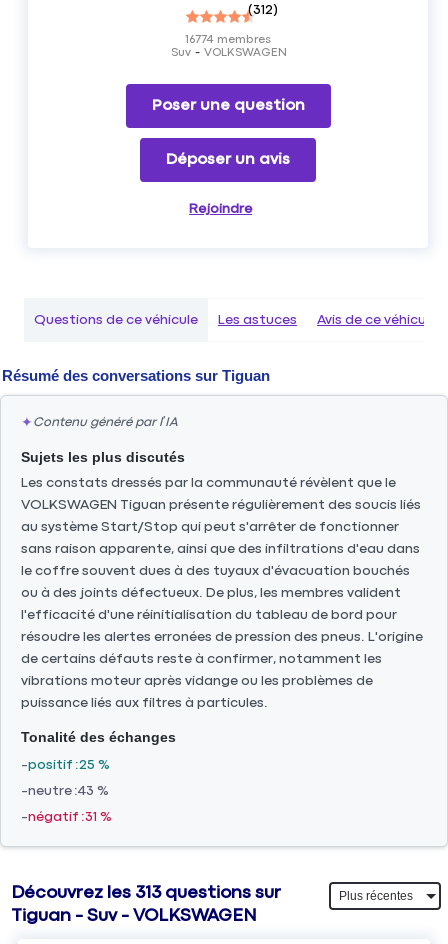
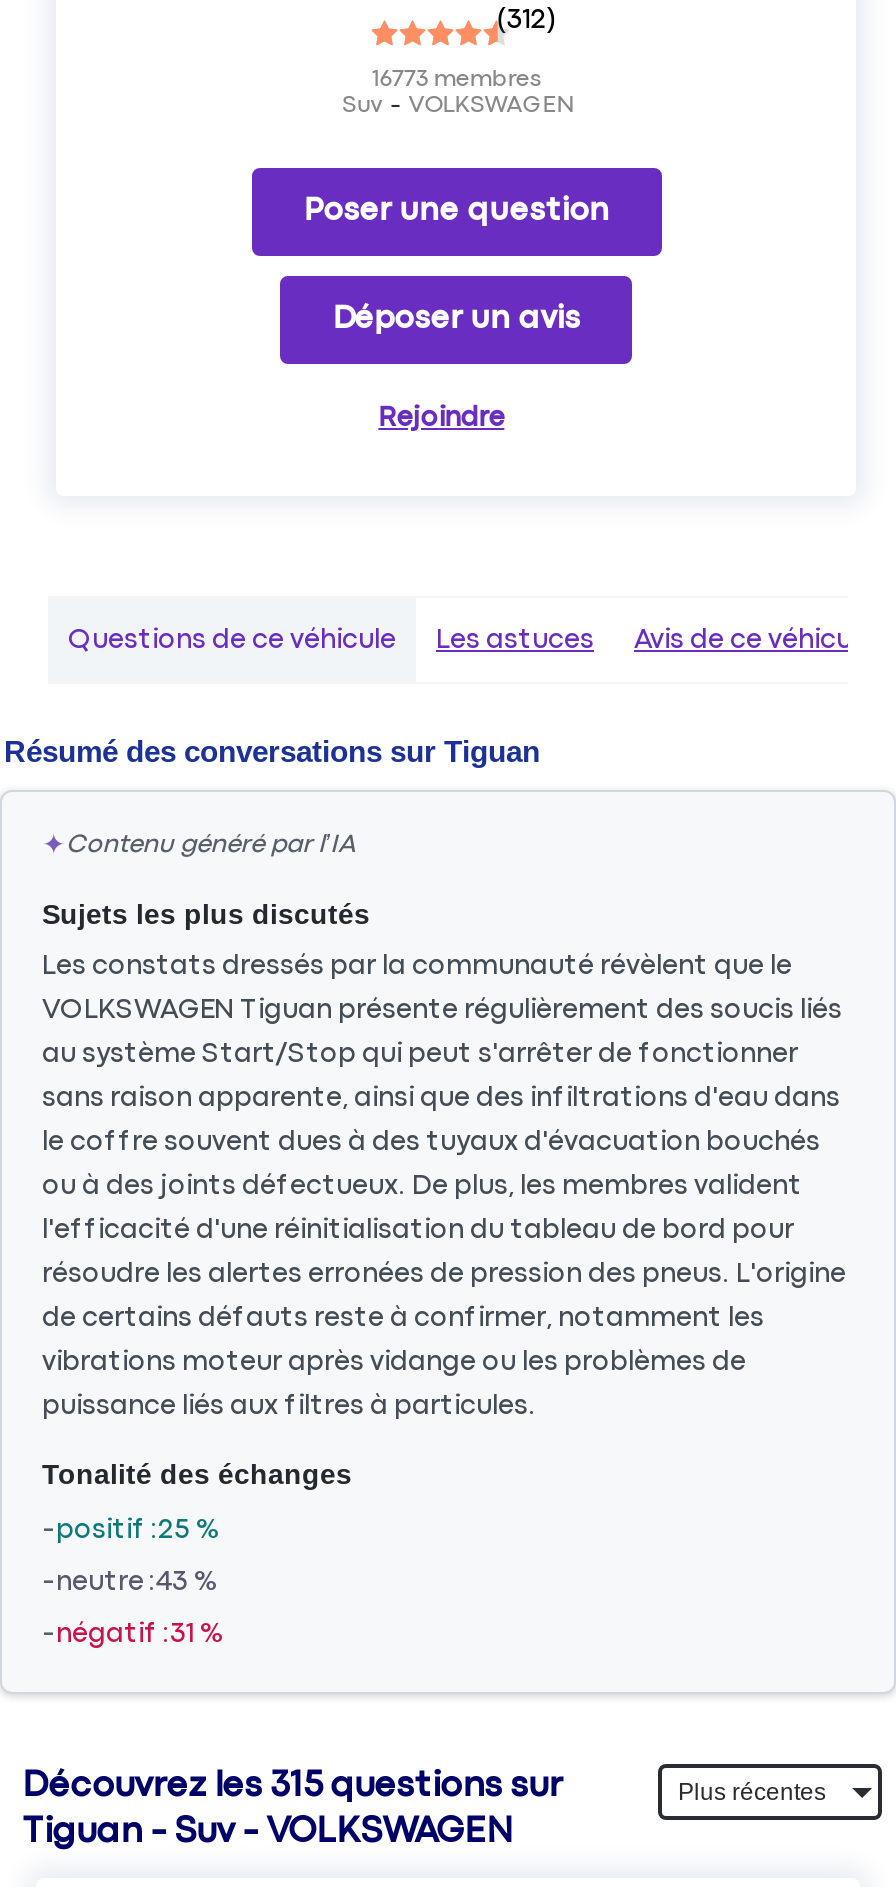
- 16774 membres
+ 16773 membres

- Découvrez les 313 questions sur
+ Découvrez les 315 questions sur
